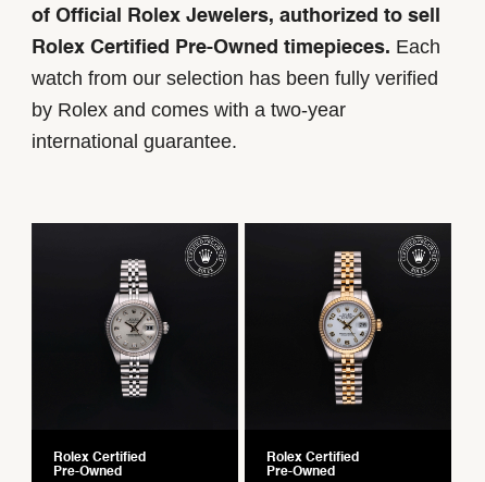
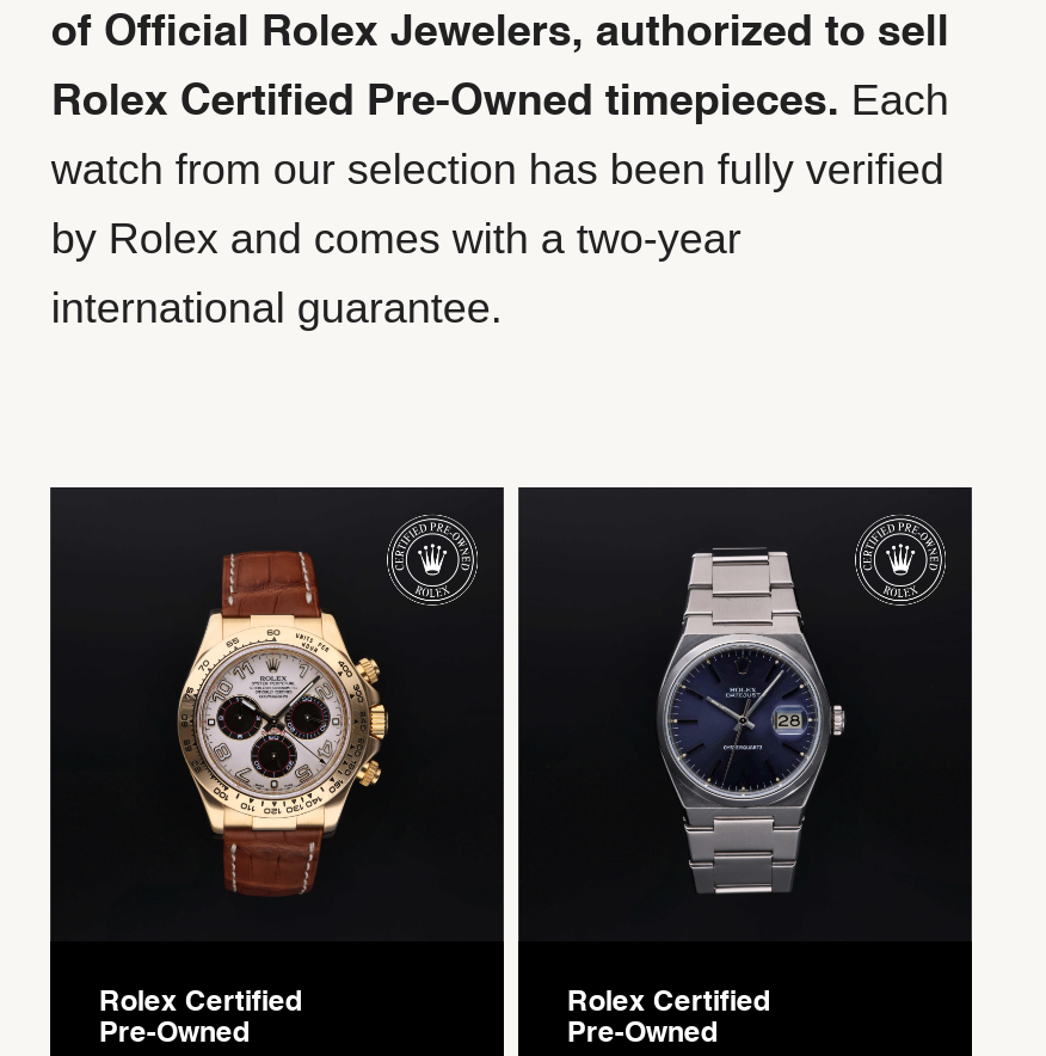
- [image]
+ [image]

- [image]
+ [image]
